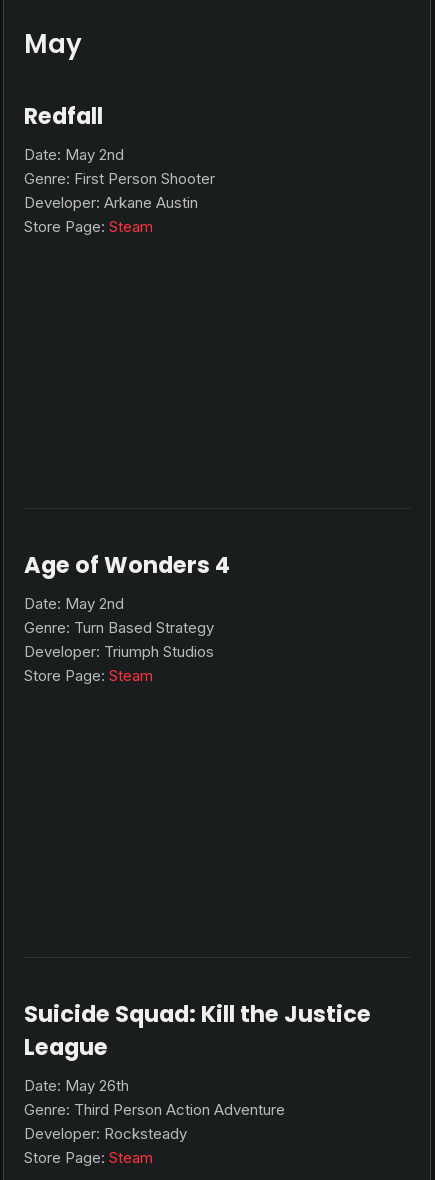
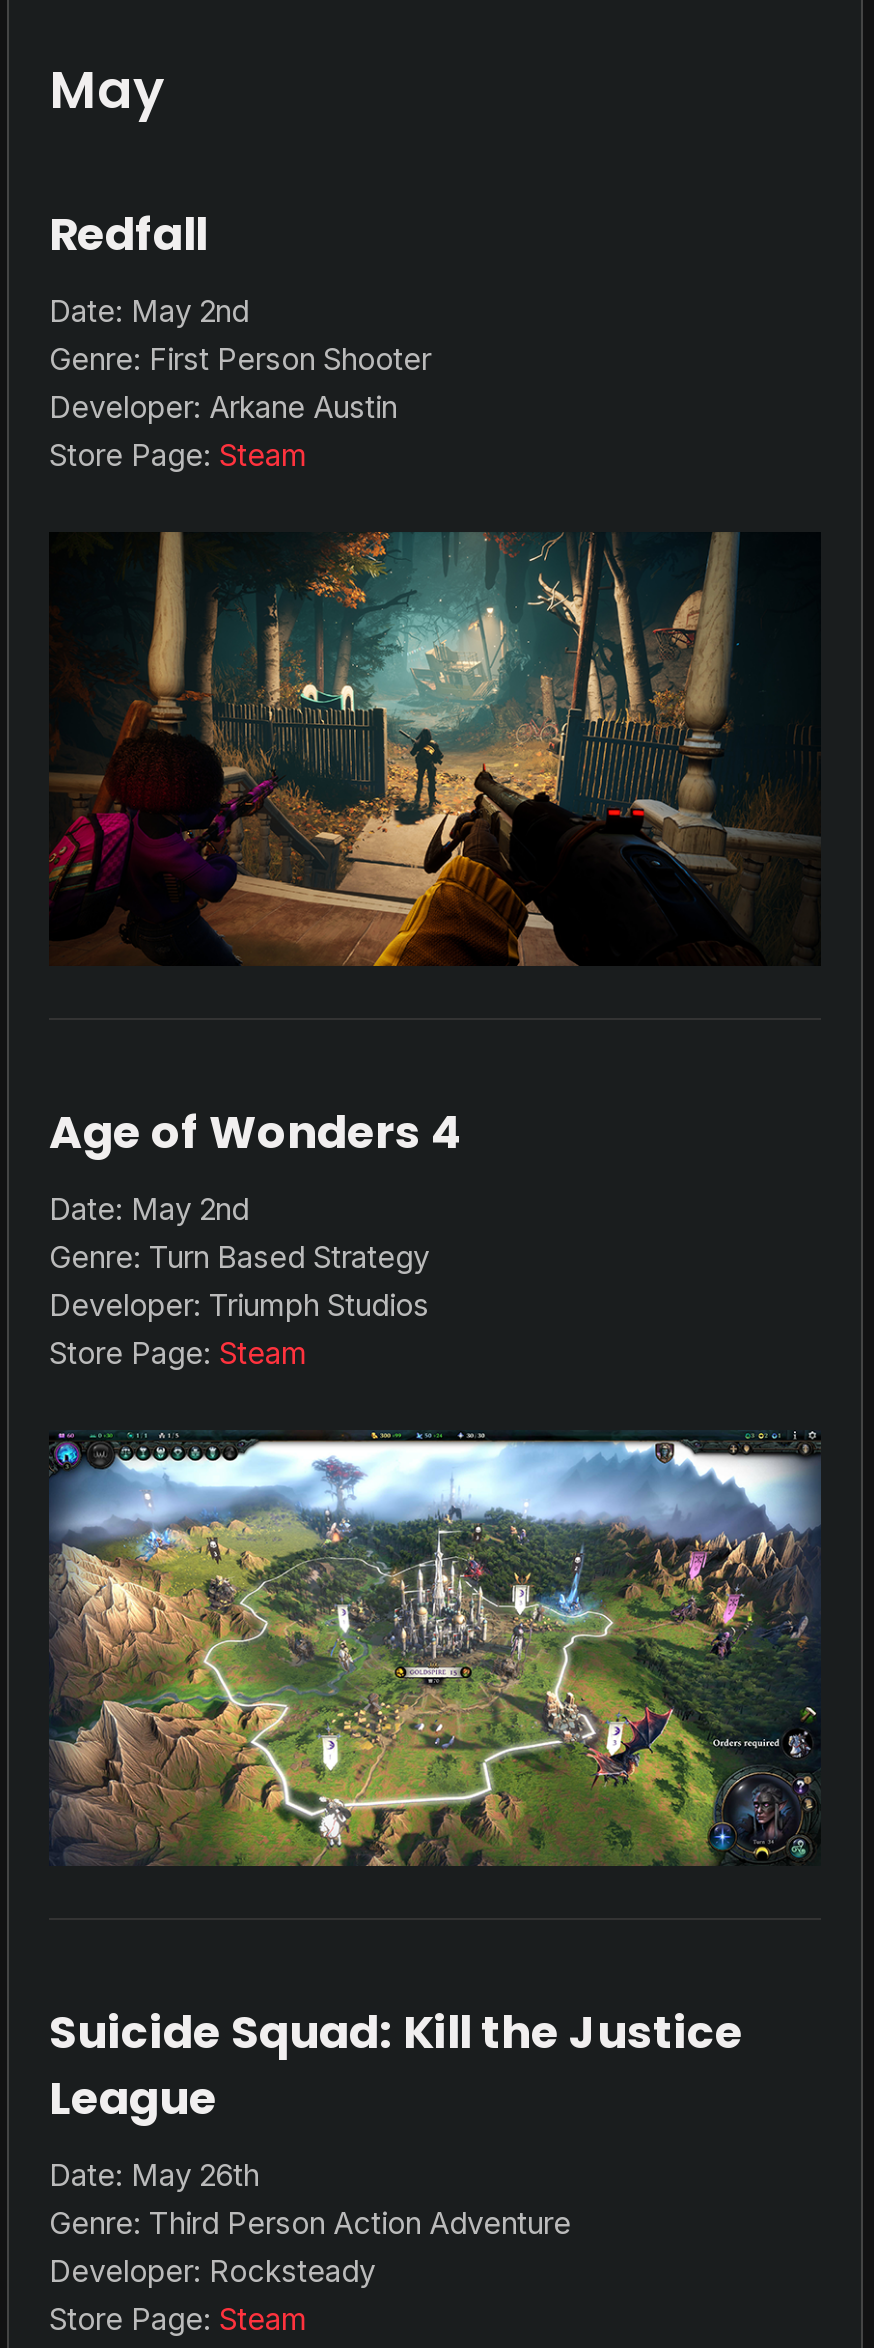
+ [image]

+ [image]
